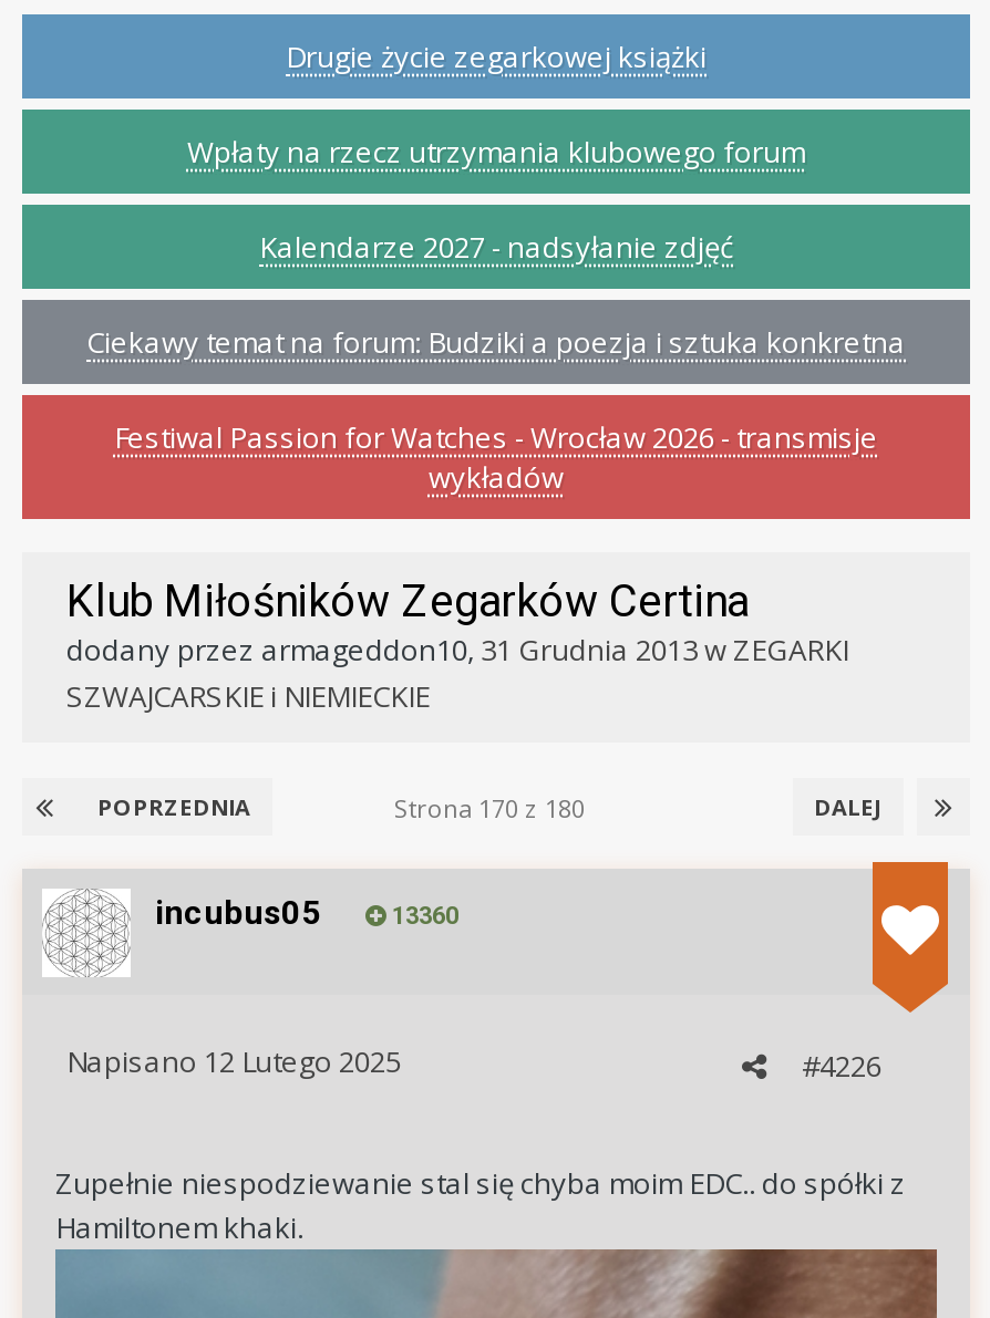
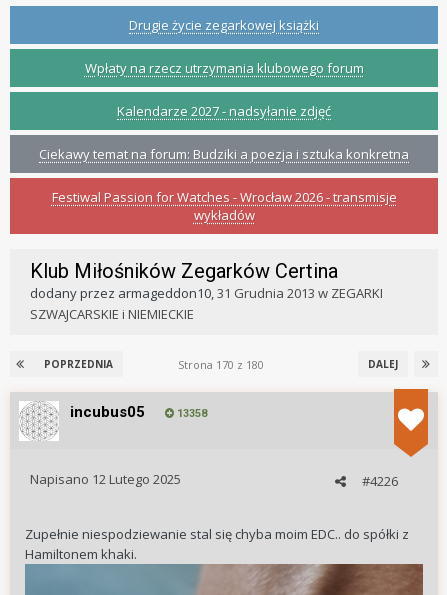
- 13360
+ 13358
